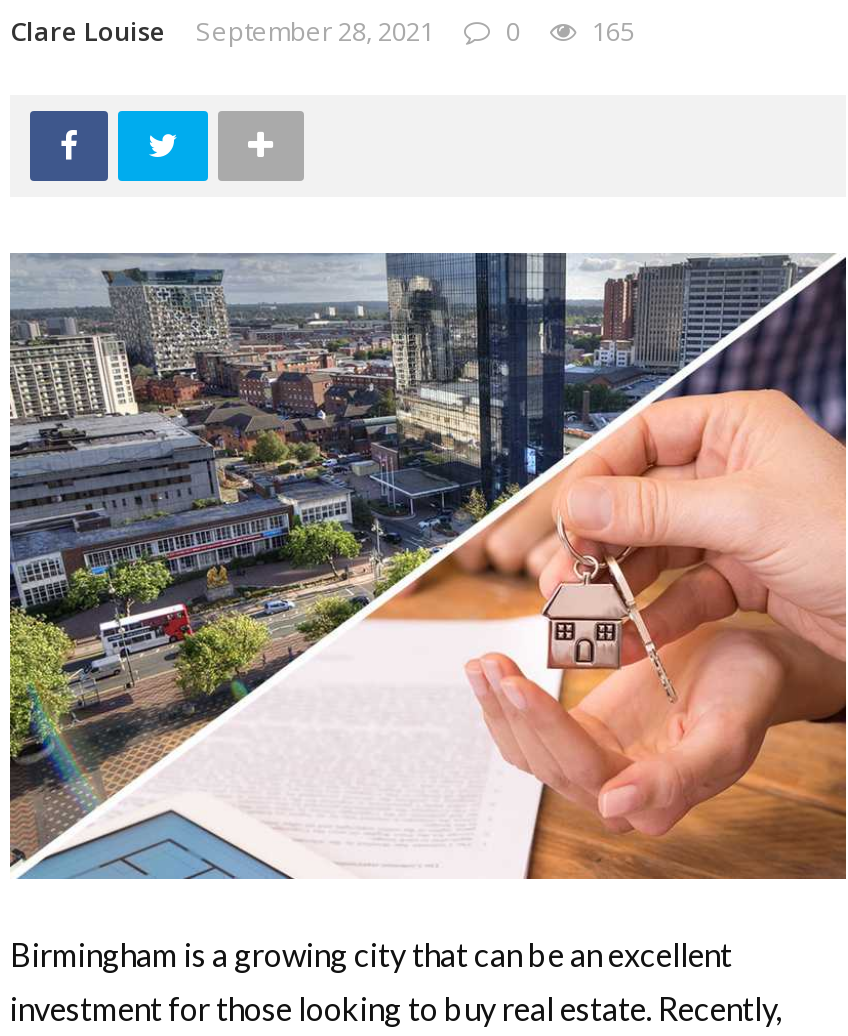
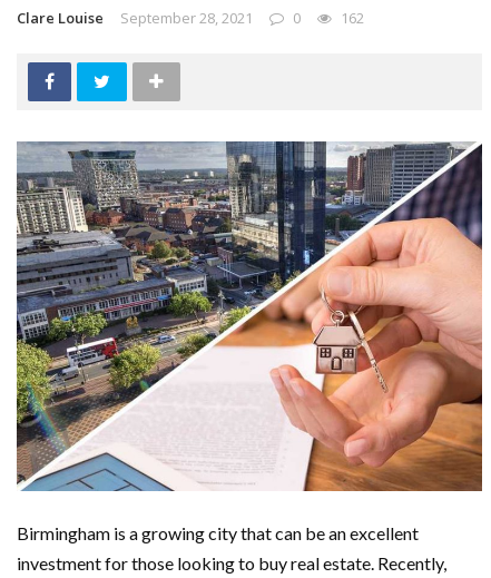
- Clare Louise September 28, 2021 0 165
+ Clare Louise September 28, 2021 0 162
